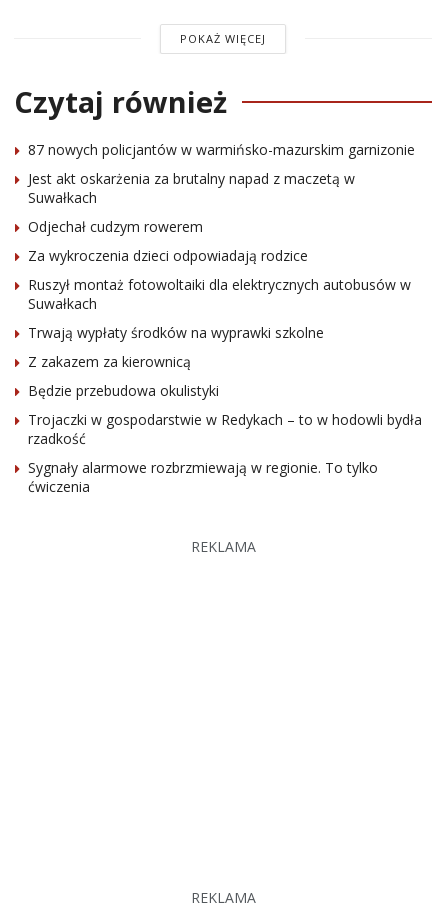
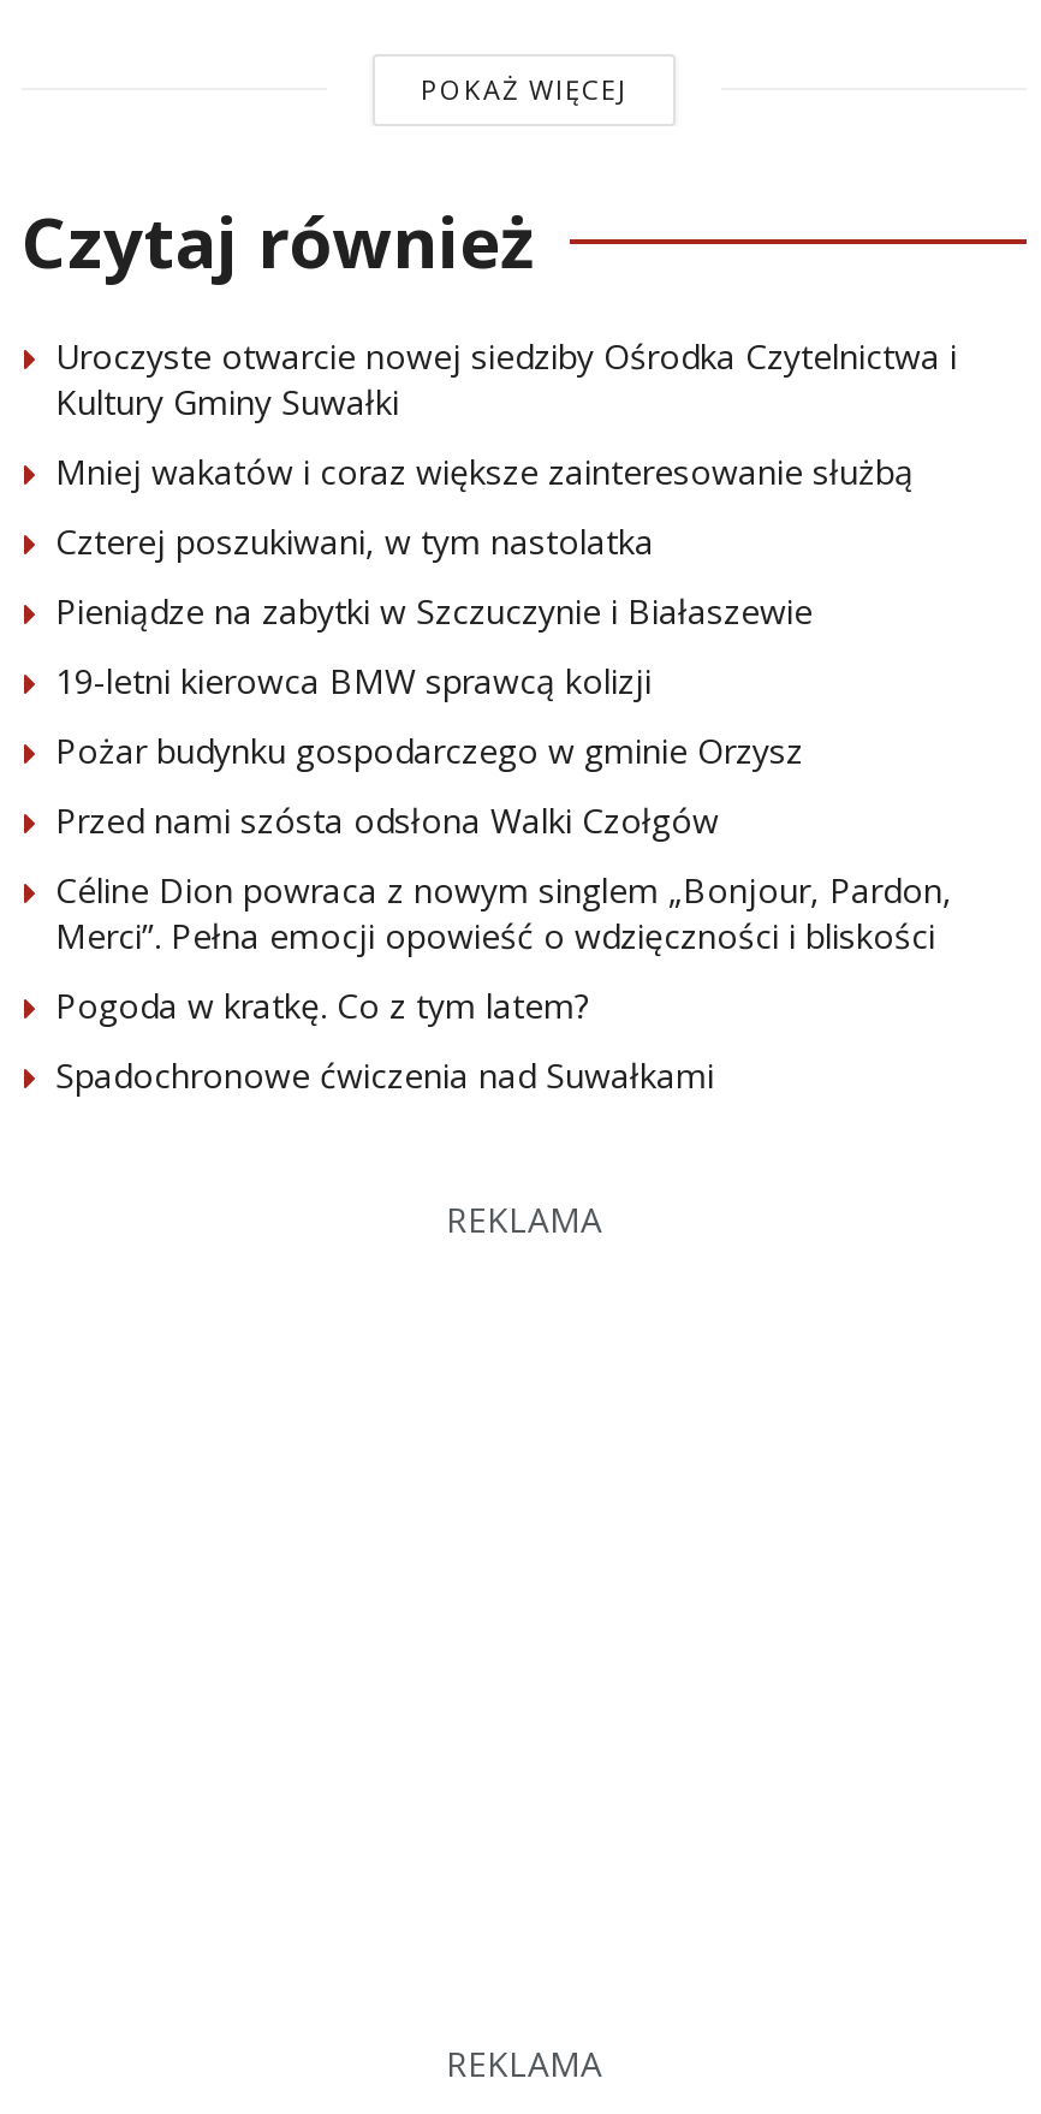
- 87 nowych policjantów w warmińsko-mazurskim garnizonie
+ Uroczyste otwarcie nowej siedziby Ośrodka Czytelnictwa i
+ Kultury Gminy Suwałki

- Jest akt oskarżenia za brutalny napad z maczetą w
- Suwałkach
+ Mniej wakatów i coraz większe zainteresowanie służbą

- Odjechał cudzym rowerem
+ Czterej poszukiwani, w tym nastolatka

- Za wykroczenia dzieci odpowiadają rodzice
+ Pieniądze na zabytki w Szczuczynie i Białaszewie

- Ruszył montaż fotowoltaiki dla elektrycznych autobusów w
- Suwałkach
+ 19-letni kierowca BMW sprawcą kolizji

- Trwają wypłaty środków na wyprawki szkolne
+ Pożar budynku gospodarczego w gminie Orzysz

- Z zakazem za kierownicą
+ Przed nami szósta odsłona Walki Czołgów

- Będzie przebudowa okulistyki
+ Céline Dion powraca z nowym singlem „Bonjour, Pardon,
+ Merci”. Pełna emocji opowieść o wdzięczności i bliskości

- Trojaczki w gospodarstwie w Redykach – to w hodowli bydła
- rzadkość
+ Pogoda w kratkę. Co z tym latem?

- Sygnały alarmowe rozbrzmiewają w regionie. To tylko
- ćwiczenia
+ Spadochronowe ćwiczenia nad Suwałkami
